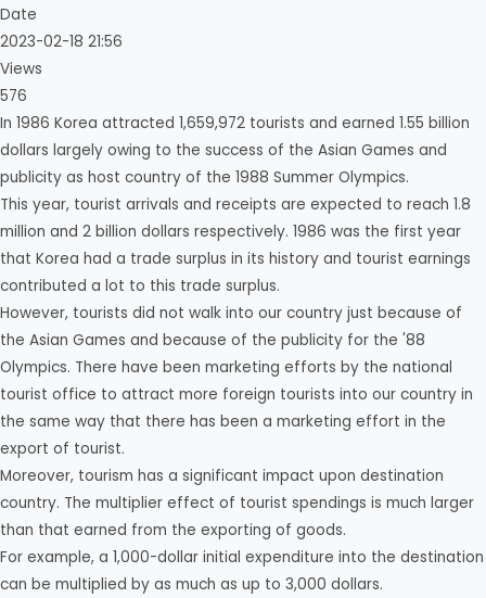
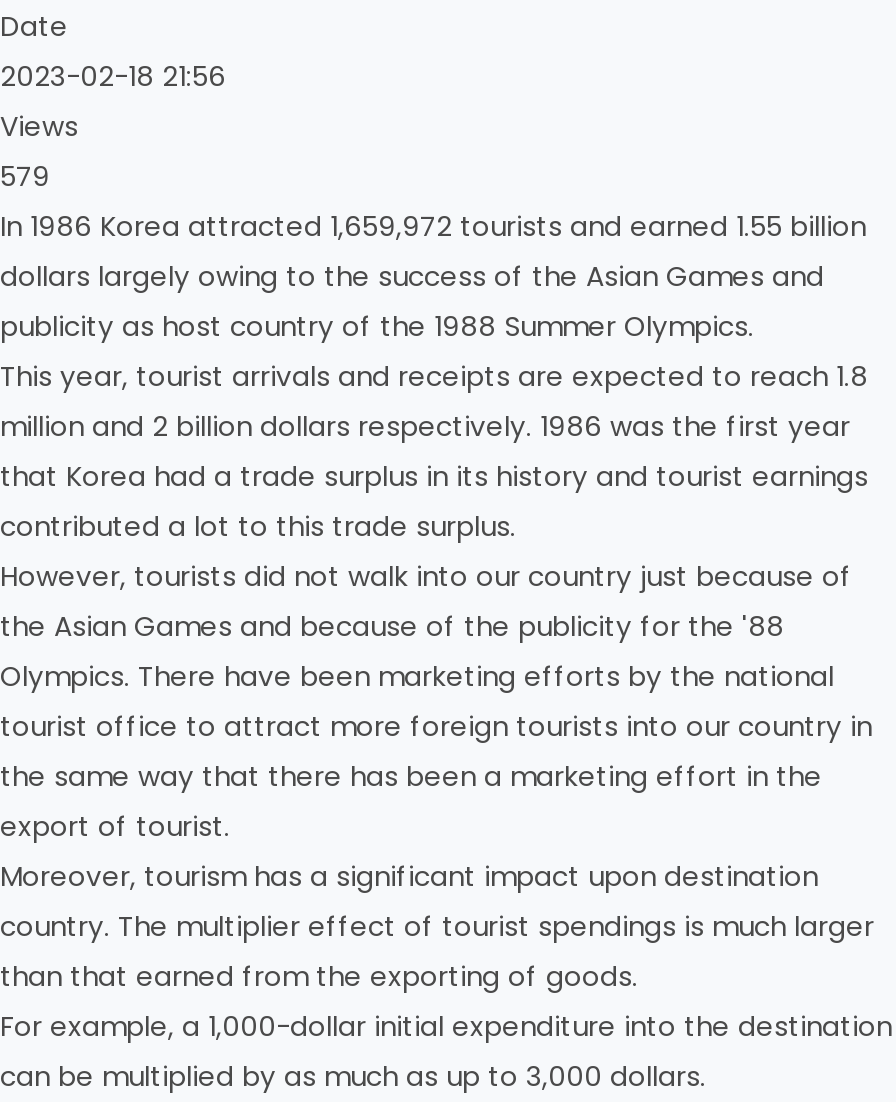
- 576
+ 579
